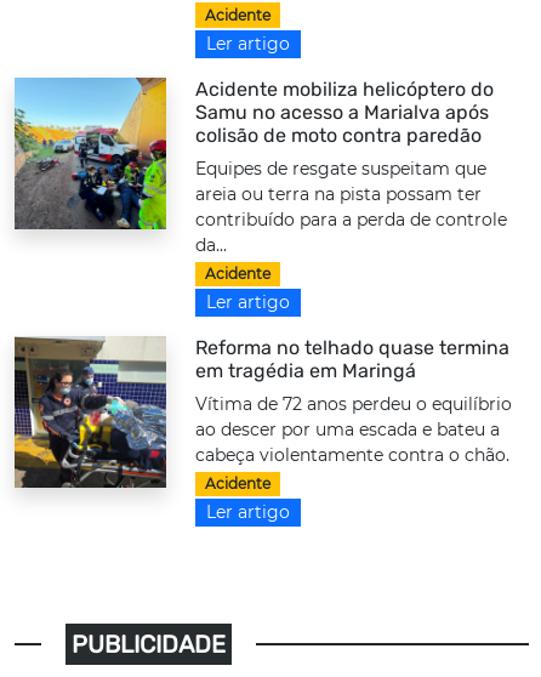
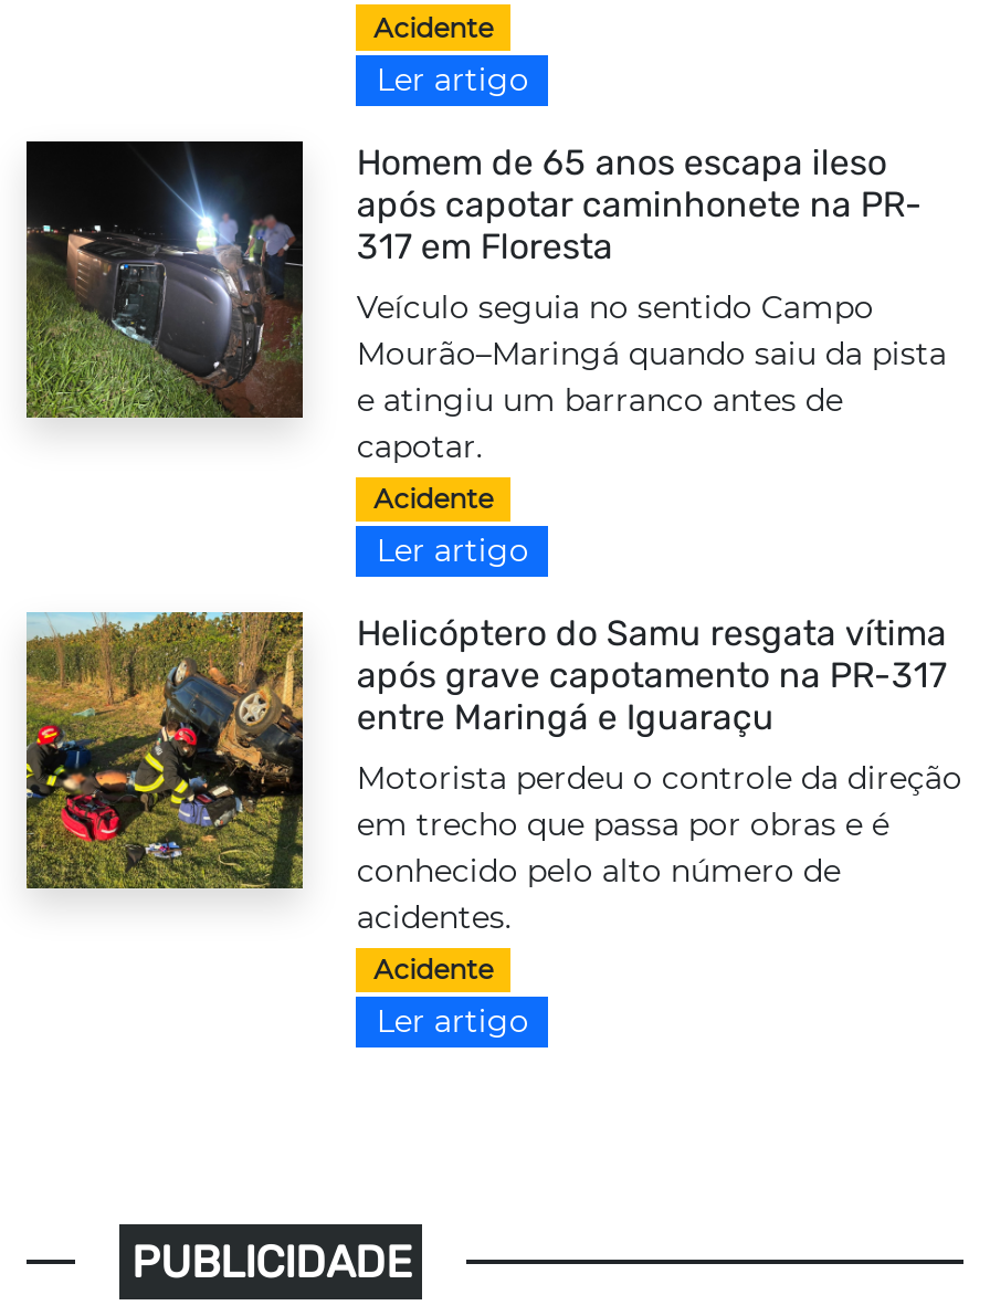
- [image]
- Acidente mobiliza helicóptero do
- Samu no acesso a Marialva após
- colisão de moto contra paredão
+ [image]
+ Homem de 65 anos escapa ileso
+ após capotar caminhonete na PR-
+ 317 em Floresta

- Equipes de resgate suspeitam que
- areia ou terra na pista possam ter
- contribuído para a perda de controle
- da...
+ Veículo seguia no sentido Campo
+ Mourão–Maringá quando saiu da pista
+ e atingiu um barranco antes de
+ capotar.

- [image]
- Reforma no telhado quase termina
- em tragédia em Maringá
+ [image]
+ Helicóptero do Samu resgata vítima
+ após grave capotamento na PR-317
+ entre Maringá e Iguaraçu

- Vítima de 72 anos perdeu o equilíbrio
- ao descer por uma escada e bateu a
- cabeça violentamente contra o chão.
+ Motorista perdeu o controle da direção
+ em trecho que passa por obras e é
+ conhecido pelo alto número de
+ acidentes.
